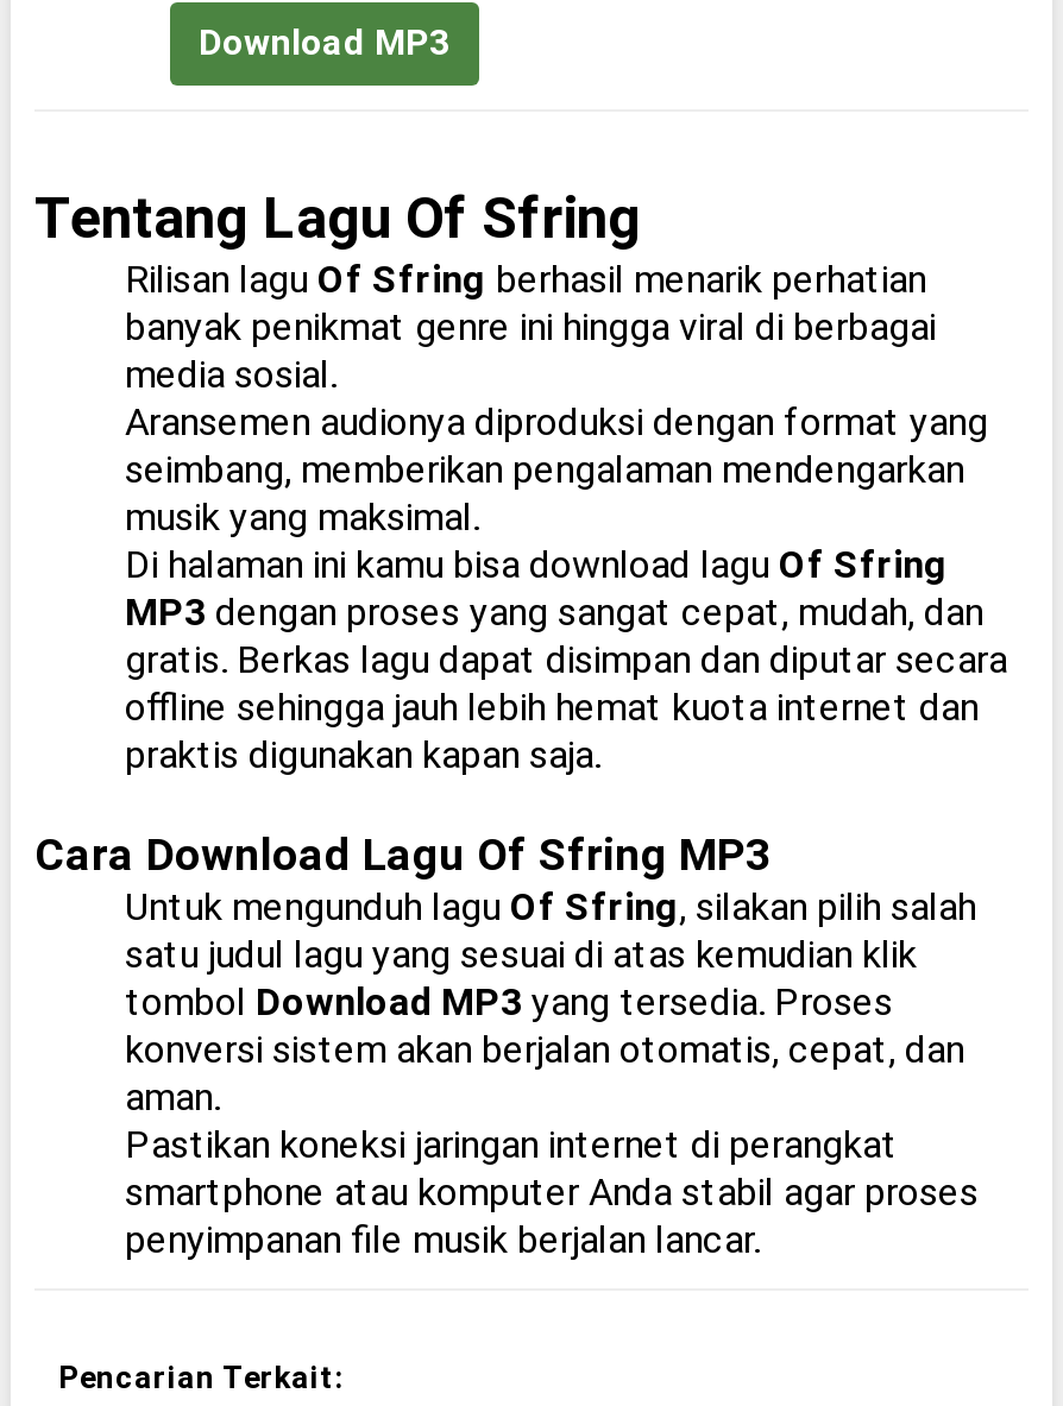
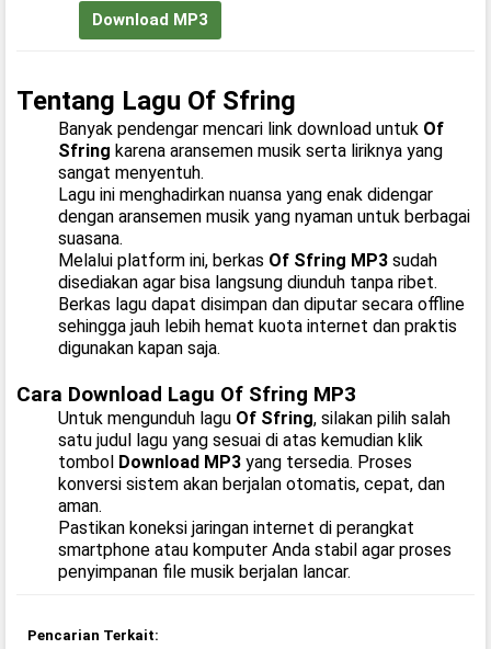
- Rilisan lagu Of Sfring berhasil menarik perhatian
- banyak penikmat genre ini hingga viral di berbagai
- media sosial.
- Aransemen audionya diproduksi dengan format yang
- seimbang, memberikan pengalaman mendengarkan
- musik yang maksimal.
- Di halaman ini kamu bisa download lagu Of Sfring
- MP3 dengan proses yang sangat cepat, mudah, dan
- gratis. Berkas lagu dapat disimpan dan diputar secara
- offline sehingga jauh lebih hemat kuota internet dan
- praktis digunakan kapan saja.
+ Banyak pendengar mencari link download untuk Of
+ Sfring karena aransemen musik serta liriknya yang
+ sangat menyentuh.
+ Lagu ini menghadirkan nuansa yang enak didengar
+ dengan aransemen musik yang nyaman untuk berbagai
+ suasana.
+ Melalui platform ini, berkas Of Sfring MP3 sudah
+ disediakan agar bisa langsung diunduh tanpa ribet.
+ Berkas lagu dapat disimpan dan diputar secara offline
+ sehingga jauh lebih hemat kuota internet dan praktis
+ digunakan kapan saja.
